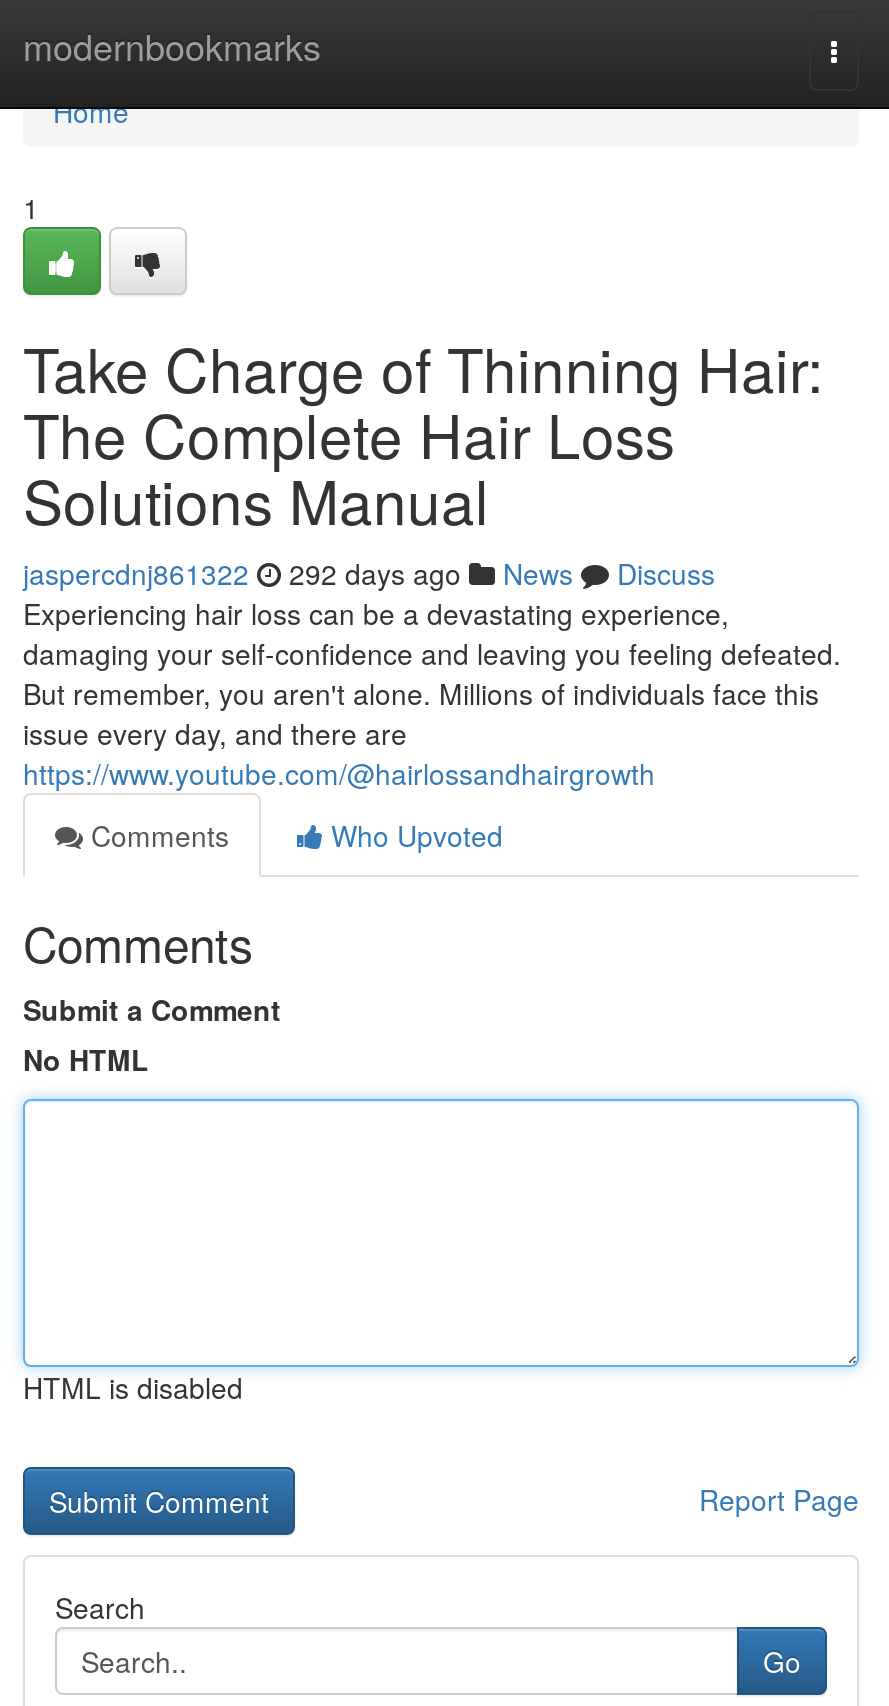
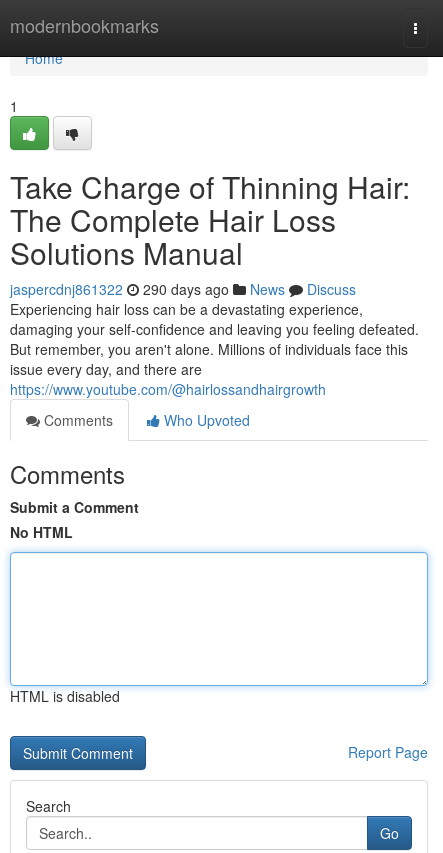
- jaspercdnj861322 292 days ago News Discuss
+ jaspercdnj861322 290 days ago News Discuss
